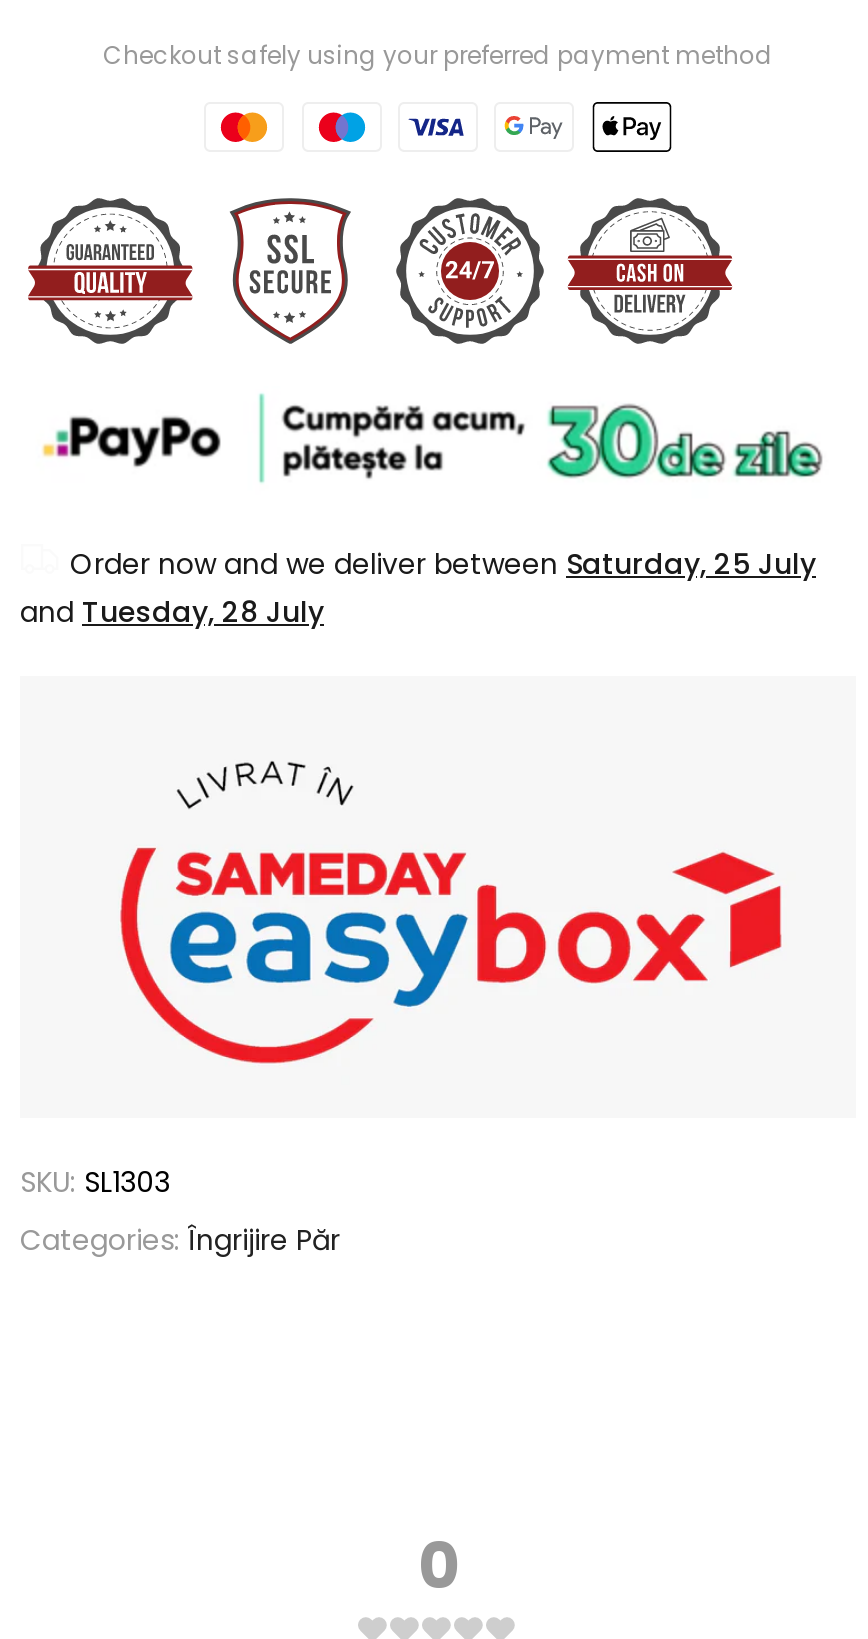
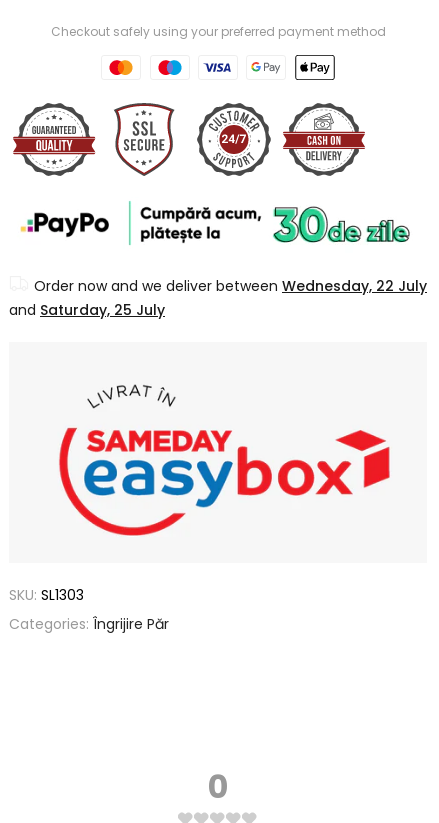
- Order now and we deliver between Saturday, 25 July
+ Order now and we deliver between Wednesday, 22 July

- and Tuesday, 28 July
+ and Saturday, 25 July
